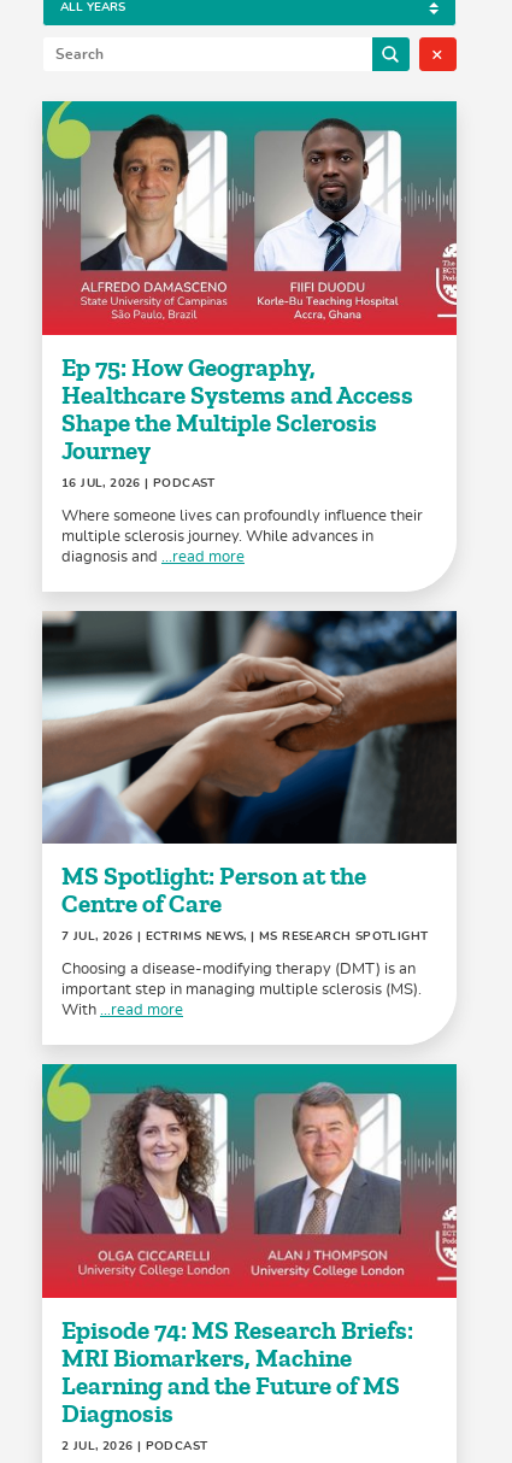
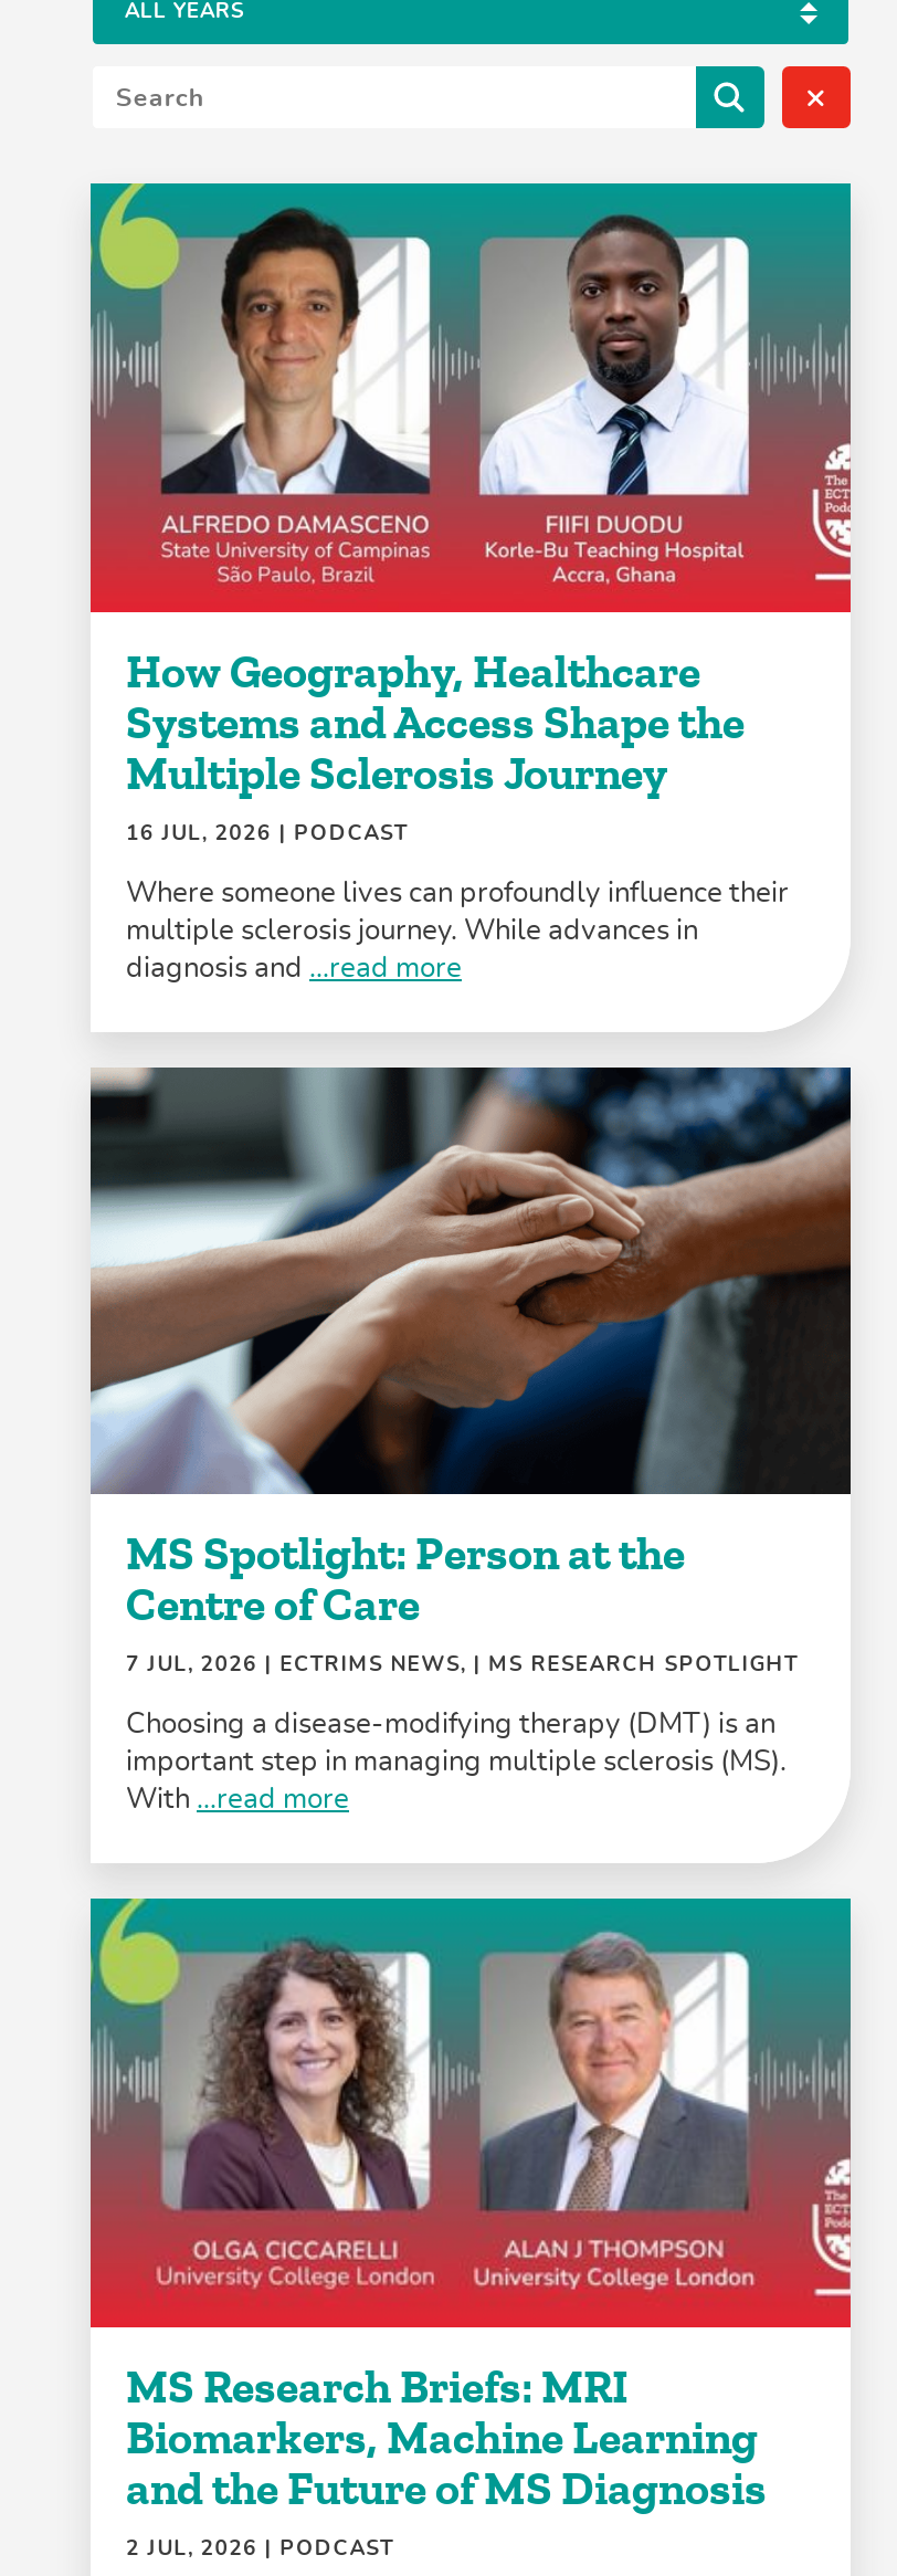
- Ep 75: How Geography,
- Healthcare Systems and Access
- Shape the Multiple Sclerosis
- Journey
+ How Geography, Healthcare
+ Systems and Access Shape the
+ Multiple Sclerosis Journey

- Episode 74: MS Research Briefs:
- MRI Biomarkers, Machine
- Learning and the Future of MS
- Diagnosis
+ MS Research Briefs: MRI
+ Biomarkers, Machine Learning
+ and the Future of MS Diagnosis
